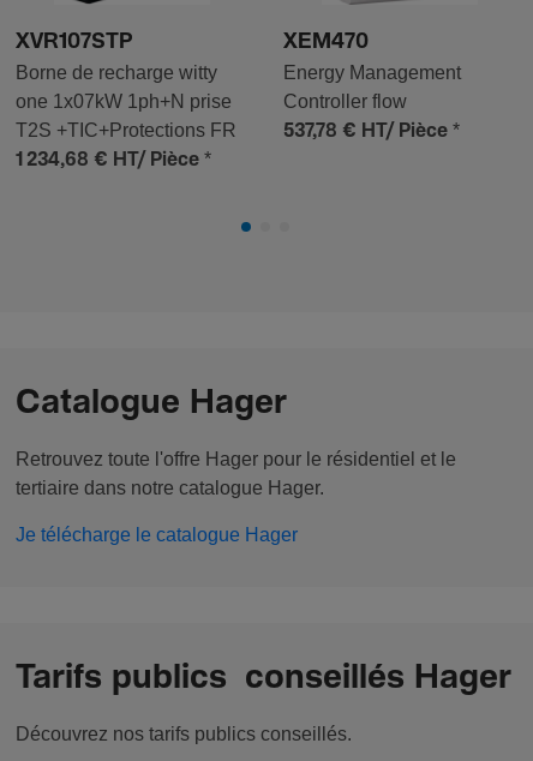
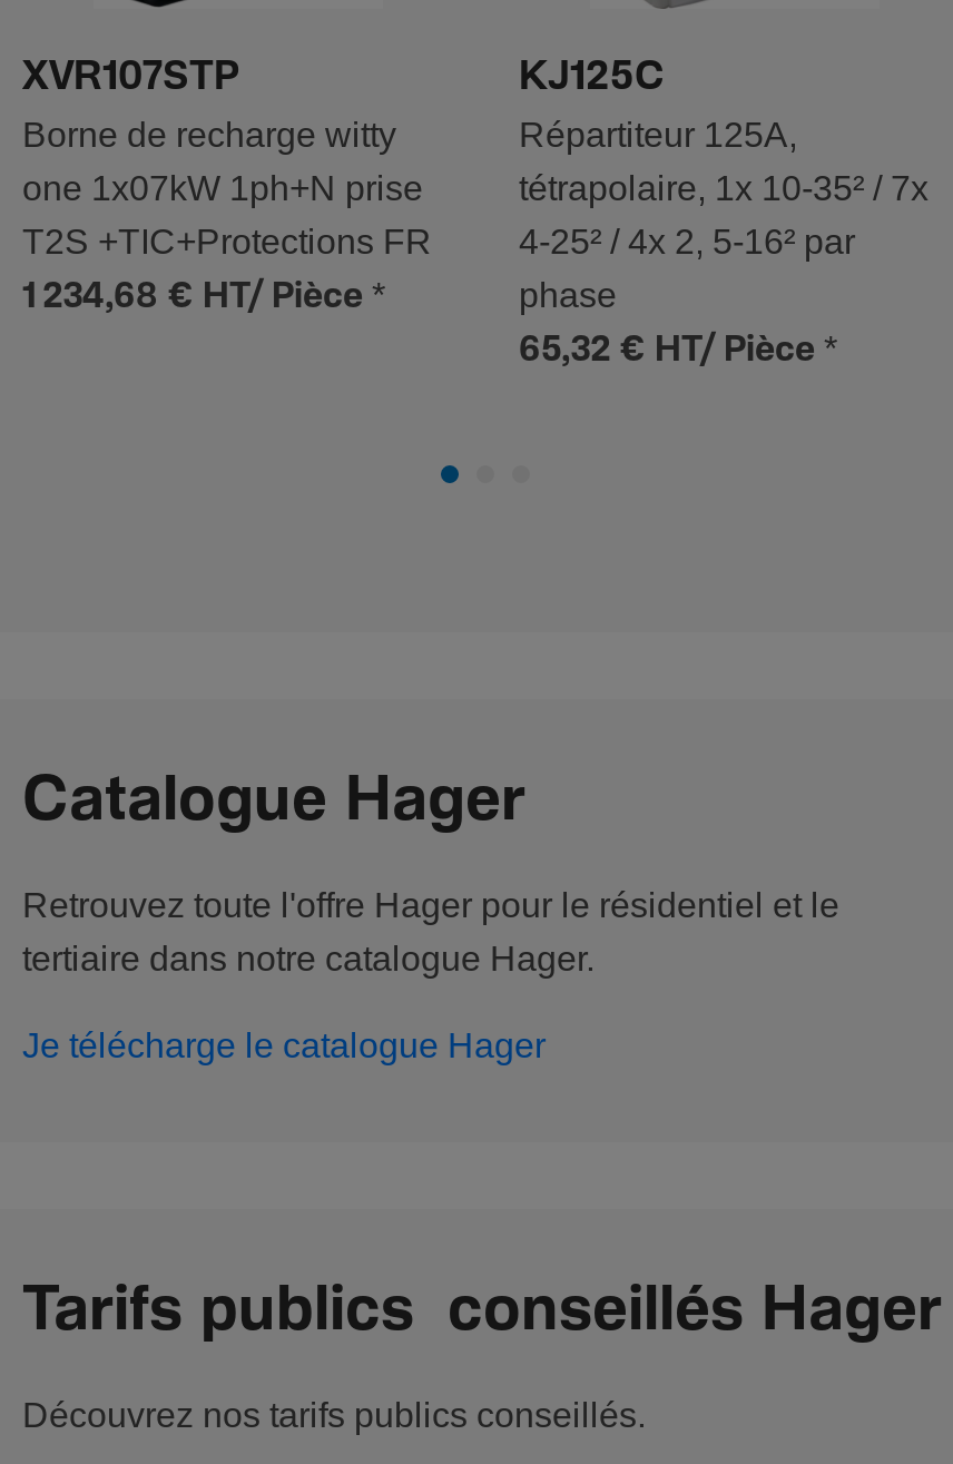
- XEM470
- Energy Management
- Controller flow
- 537,78 € HT/ Pièce *
+ KJ125C
+ Répartiteur 125A,
+ tétrapolaire, 1x 10-35² / 7x
+ 4-25² / 4x 2, 5-16² par
+ phase
+ 65,32 € HT/ Pièce *
